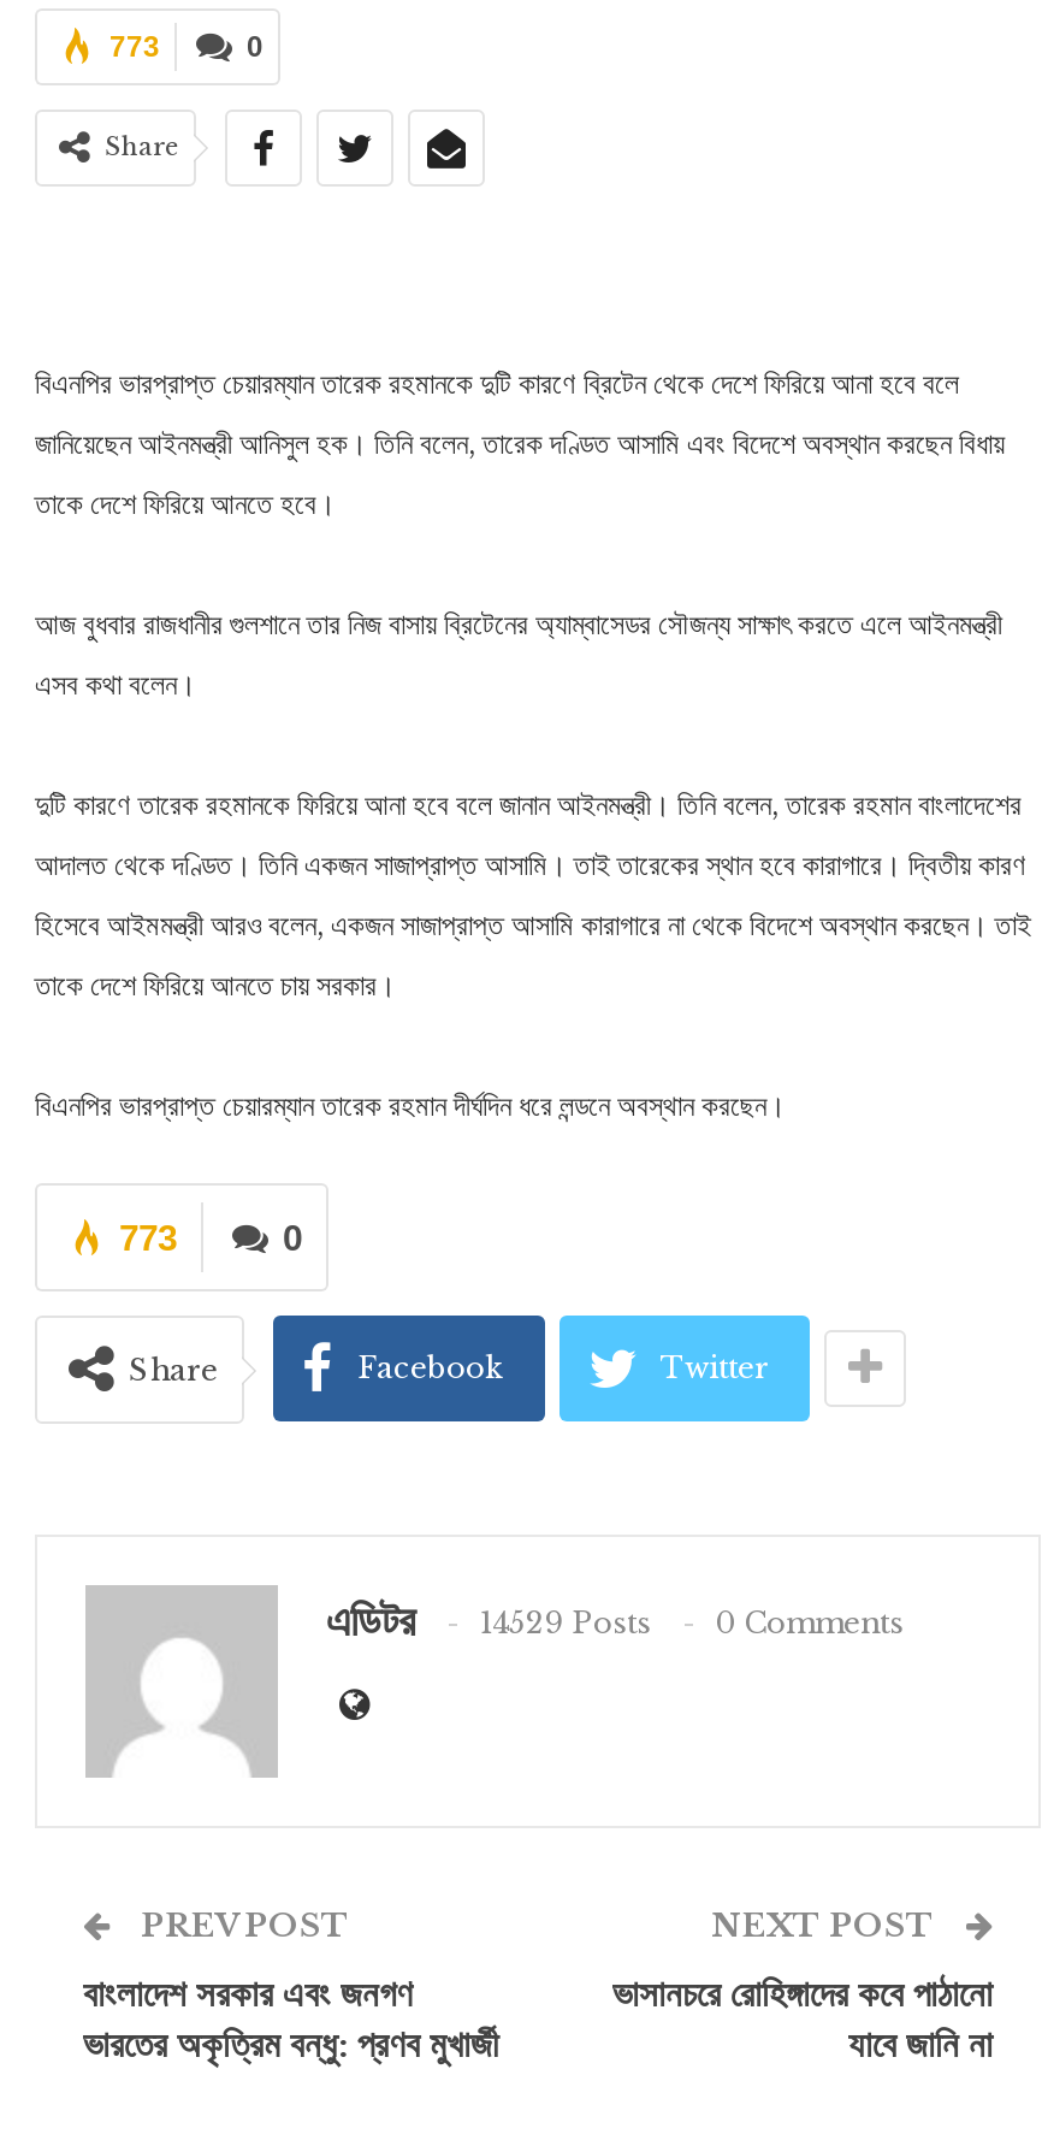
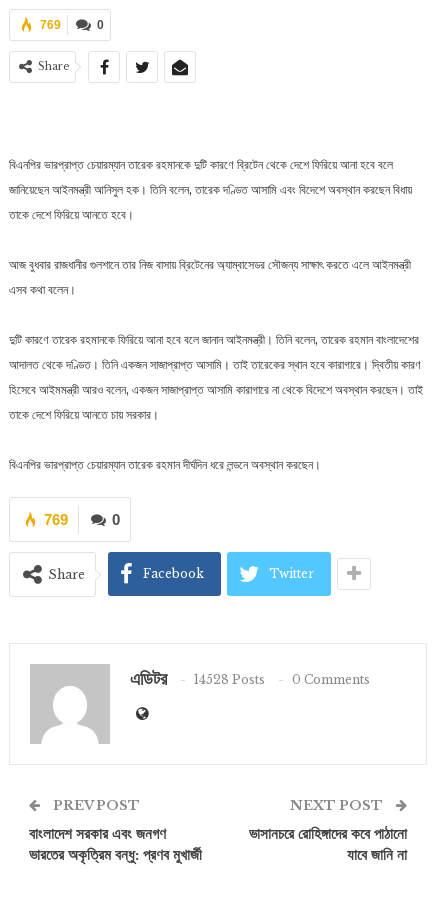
- 773
+ 769

- 773
+ 769

- এডিটর 14529 Posts 0 Comments
+ এডিটর 14528 Posts 0 Comments
